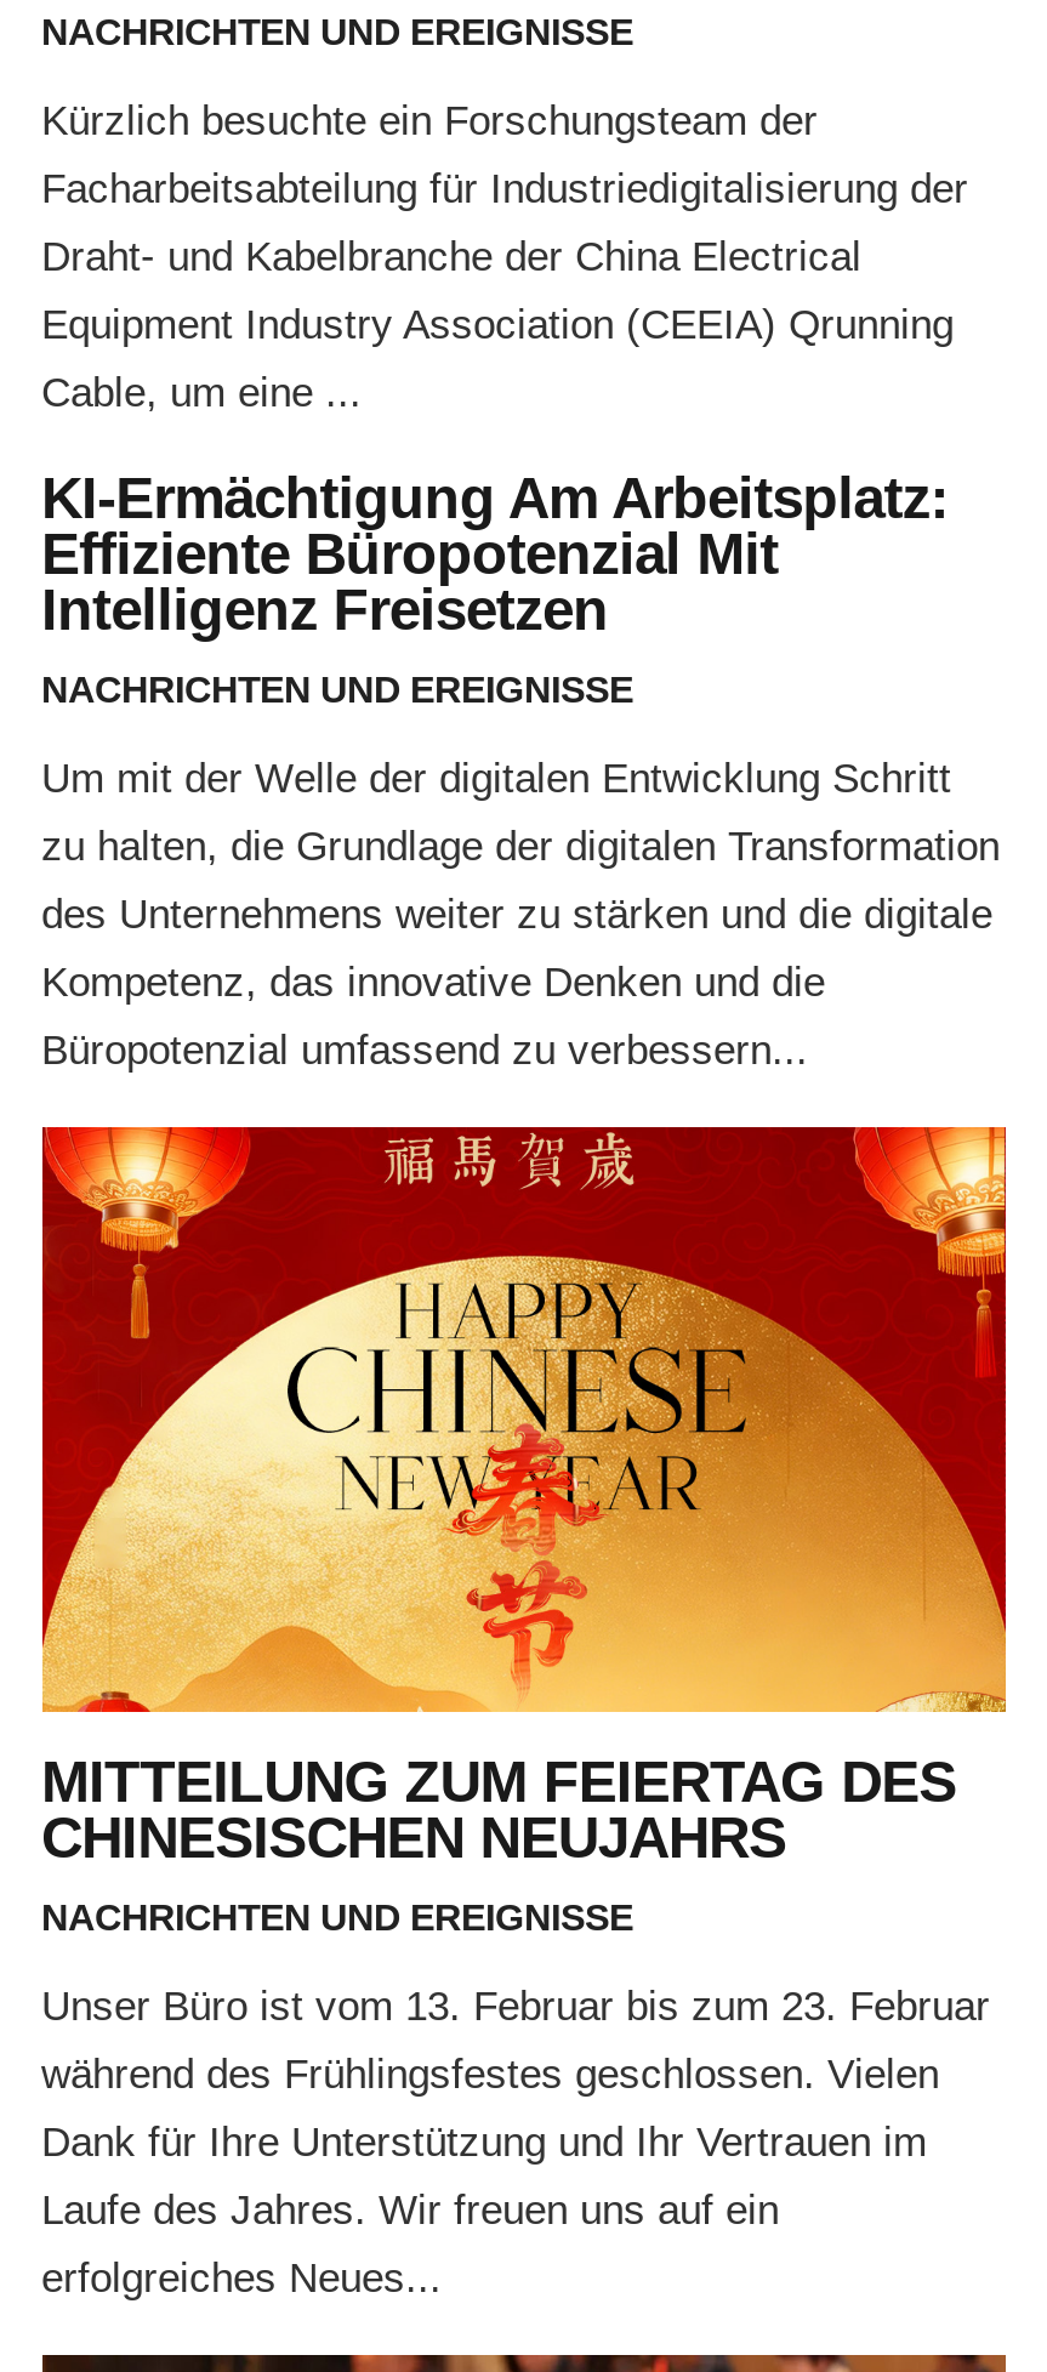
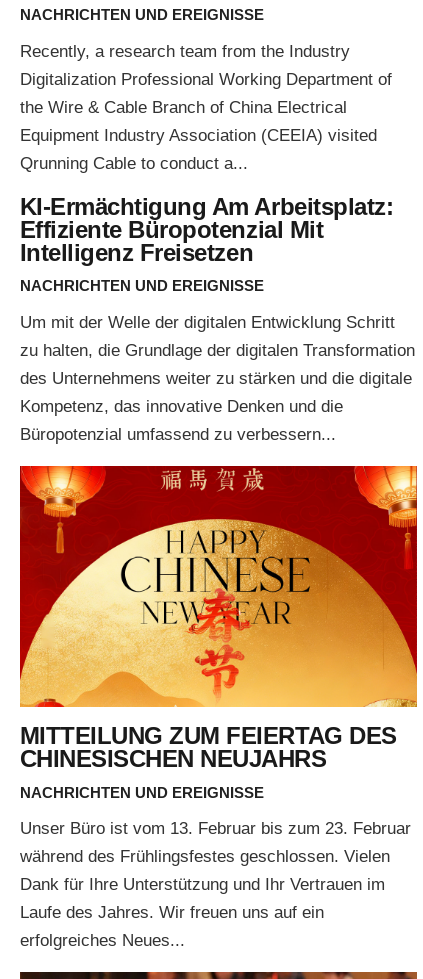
- Kürzlich besuchte ein Forschungsteam der
+ Recently, a research team from the Industry

- Facharbeitsabteilung für Industriedigitalisierung der
+ Digitalization Professional Working Department of

- Draht- und Kabelbranche der China Electrical
+ the Wire & Cable Branch of China Electrical

- Equipment Industry Association (CEEIA) Qrunning
+ Equipment Industry Association (CEEIA) visited

- Cable, um eine ...
+ Qrunning Cable to conduct a...
